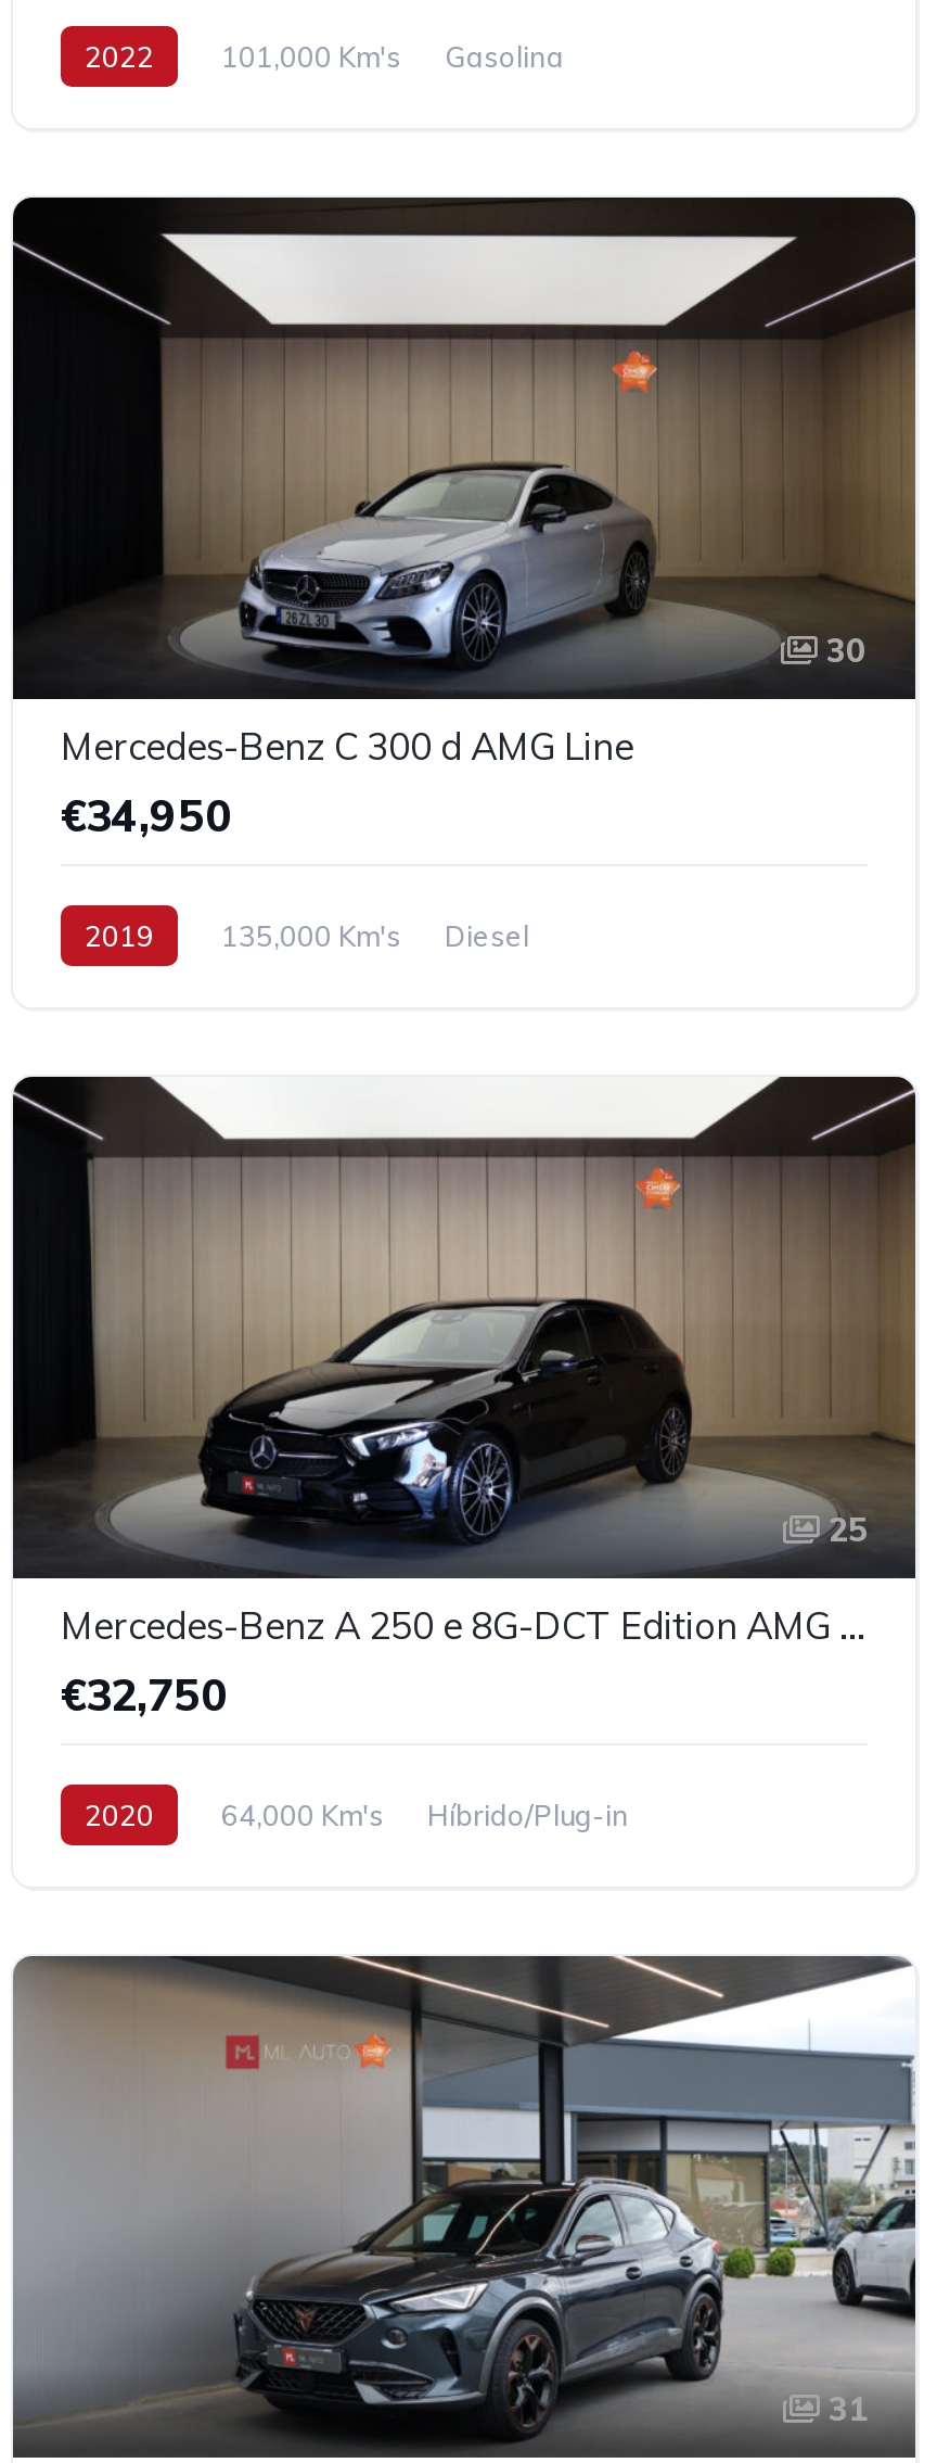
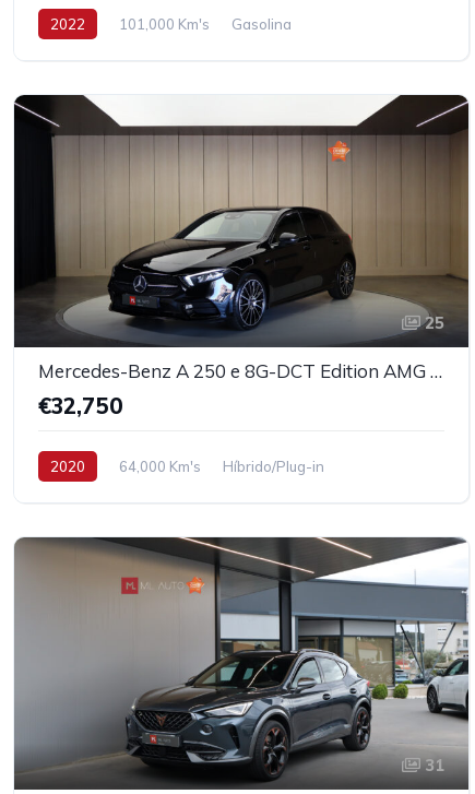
- [image]
- 30
- Mercedes-Benz C 300 d AMG Line
- €34,950
- 2019
- 135,000 Km's
- Diesel
